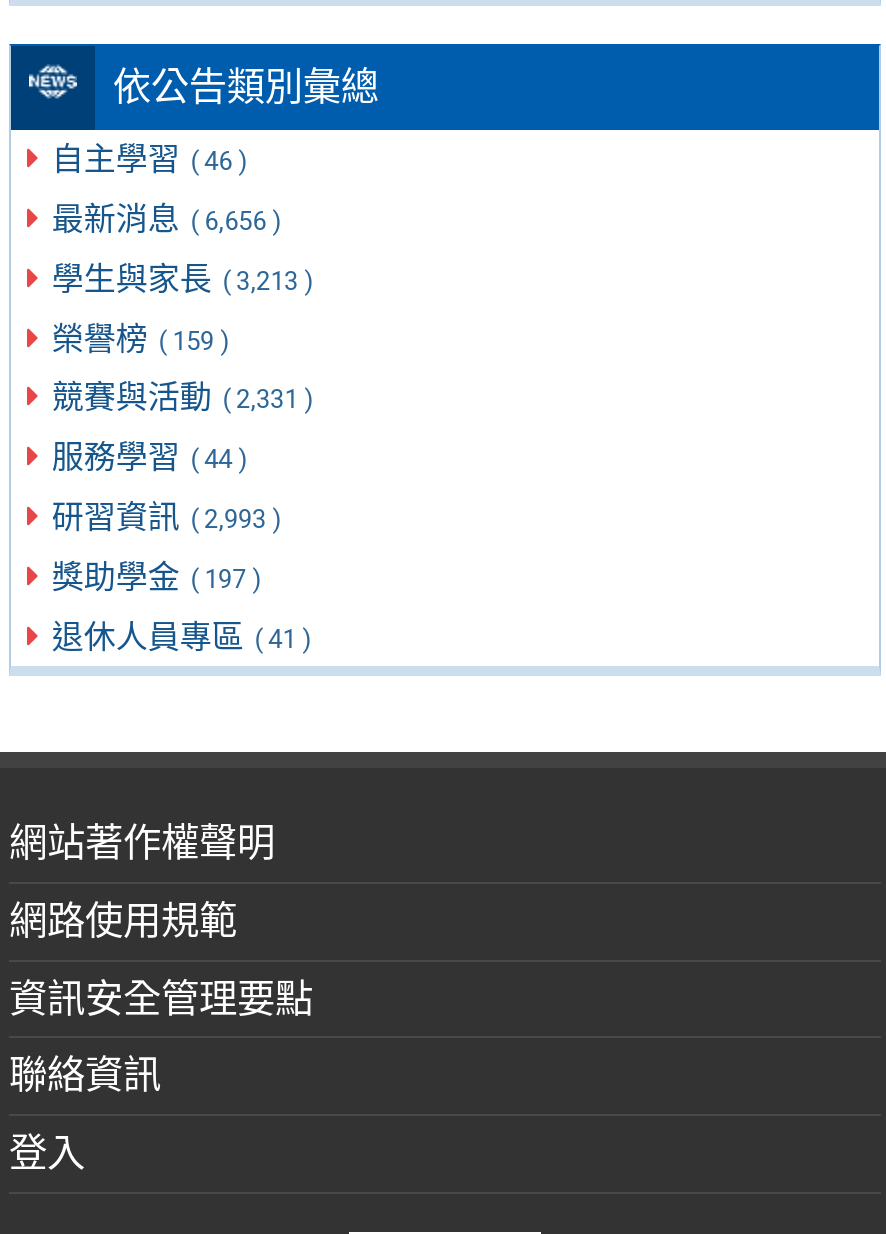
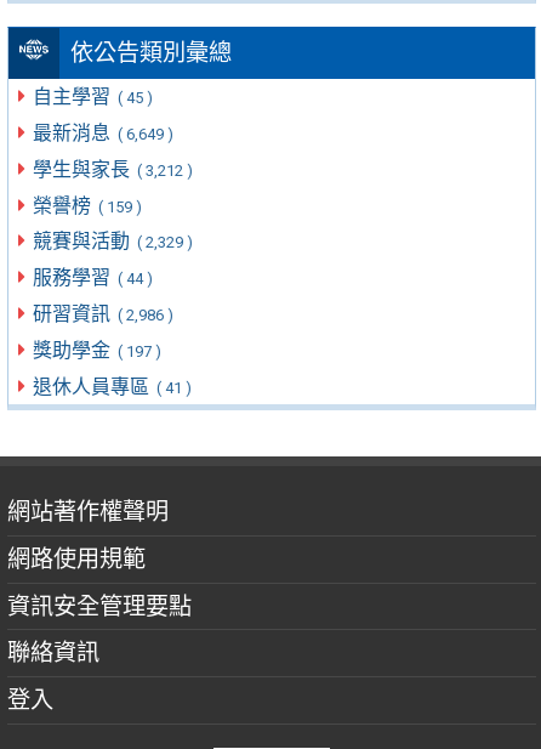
- 自主學習 ( 46 )
+ 自主學習 ( 45 )

- 最新消息 ( 6,656 )
+ 最新消息 ( 6,649 )

- 學生與家長 ( 3,213 )
+ 學生與家長 ( 3,212 )

- 競賽與活動 ( 2,331 )
+ 競賽與活動 ( 2,329 )

- 研習資訊 ( 2,993 )
+ 研習資訊 ( 2,986 )
